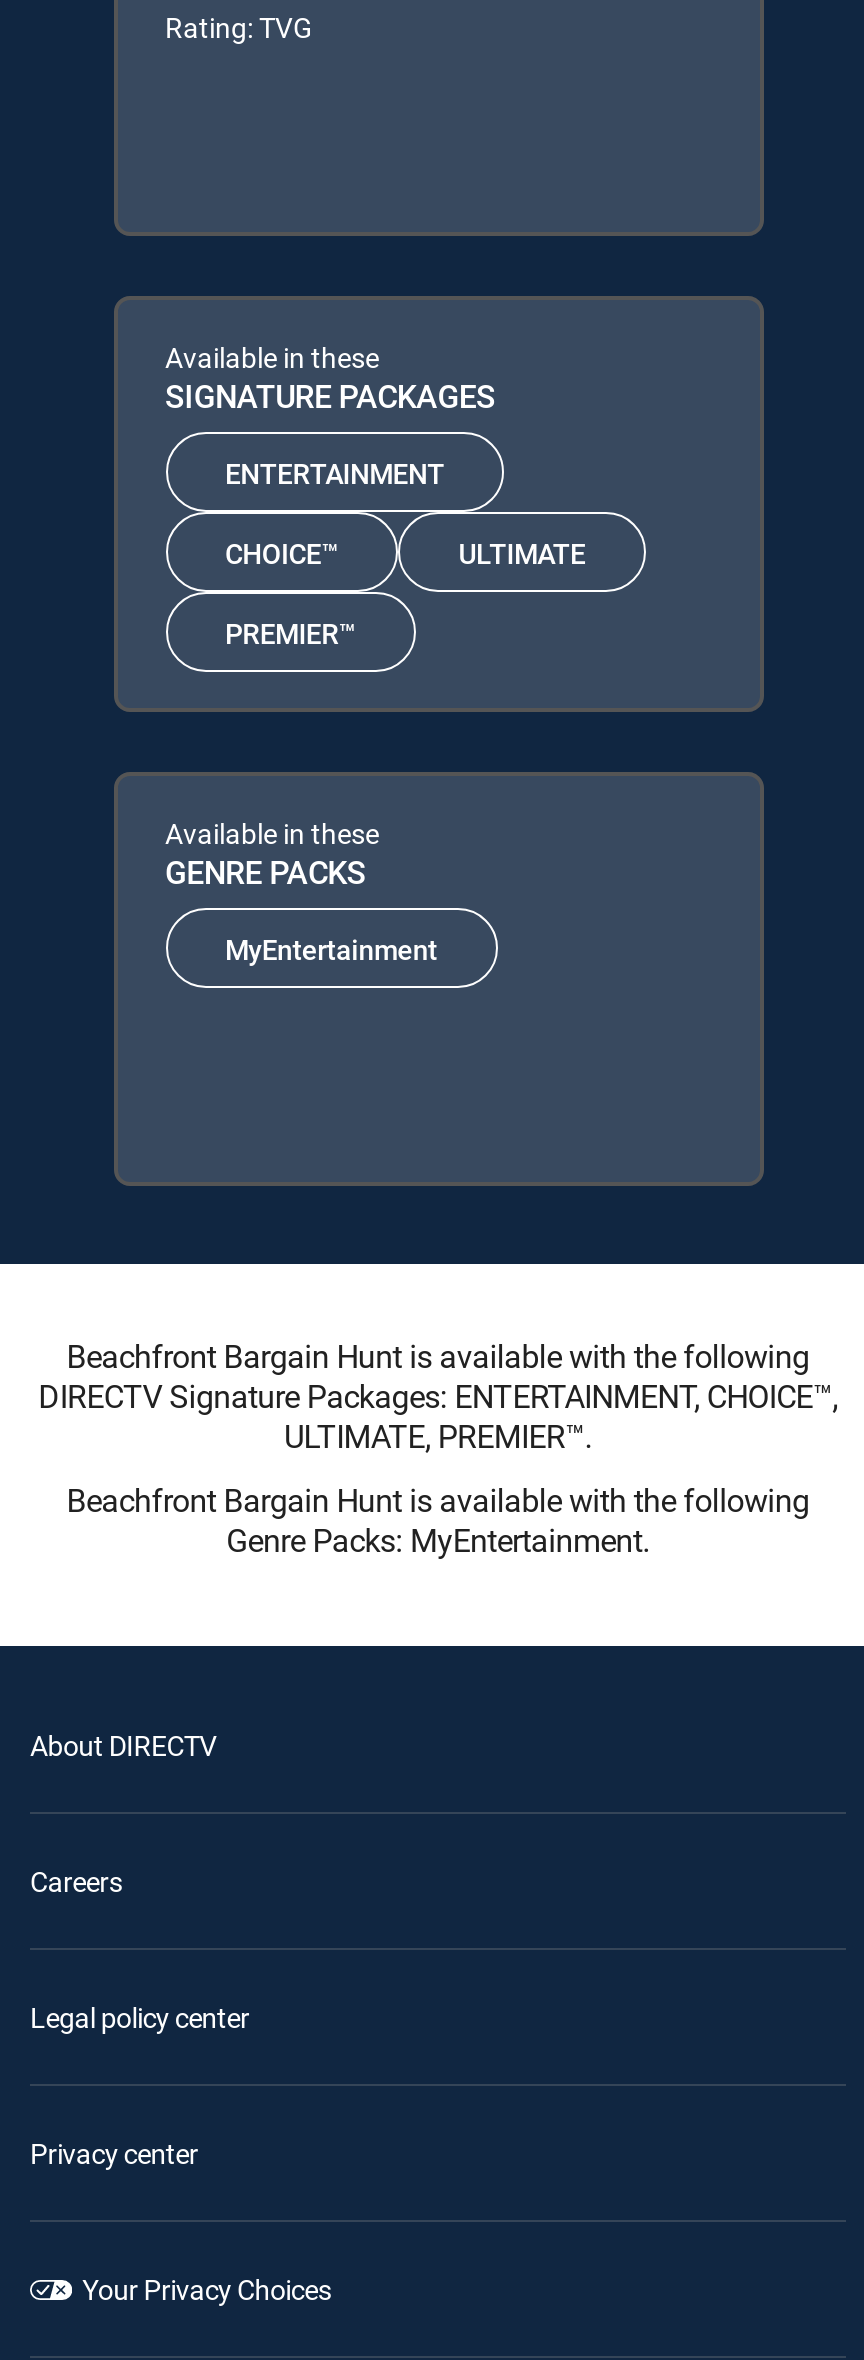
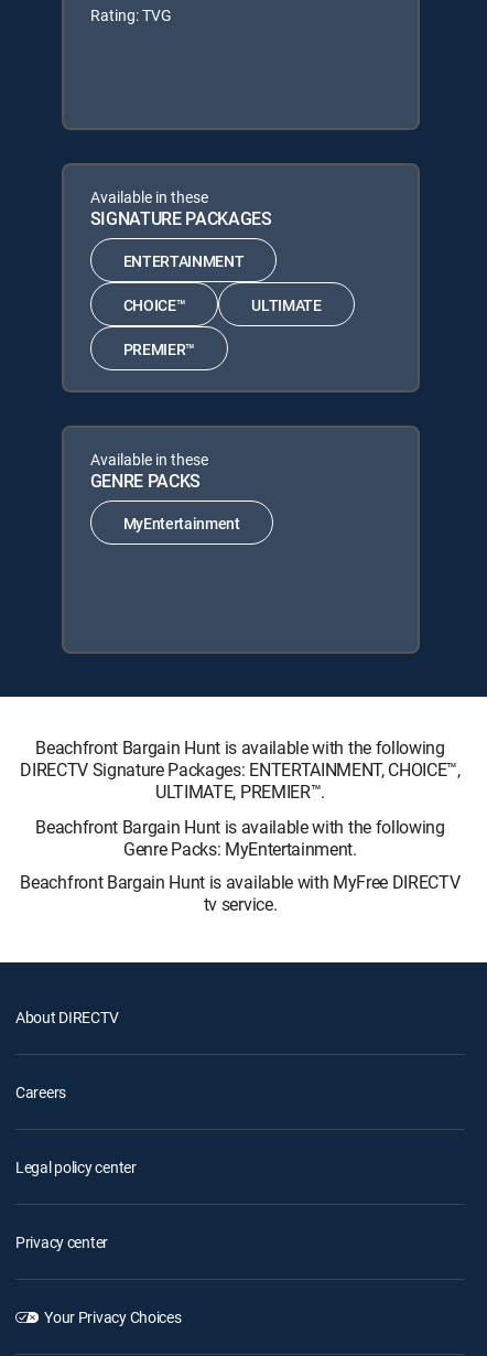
+ Beachfront Bargain Hunt is available with MyFree DIRECTV
+ tv service.
